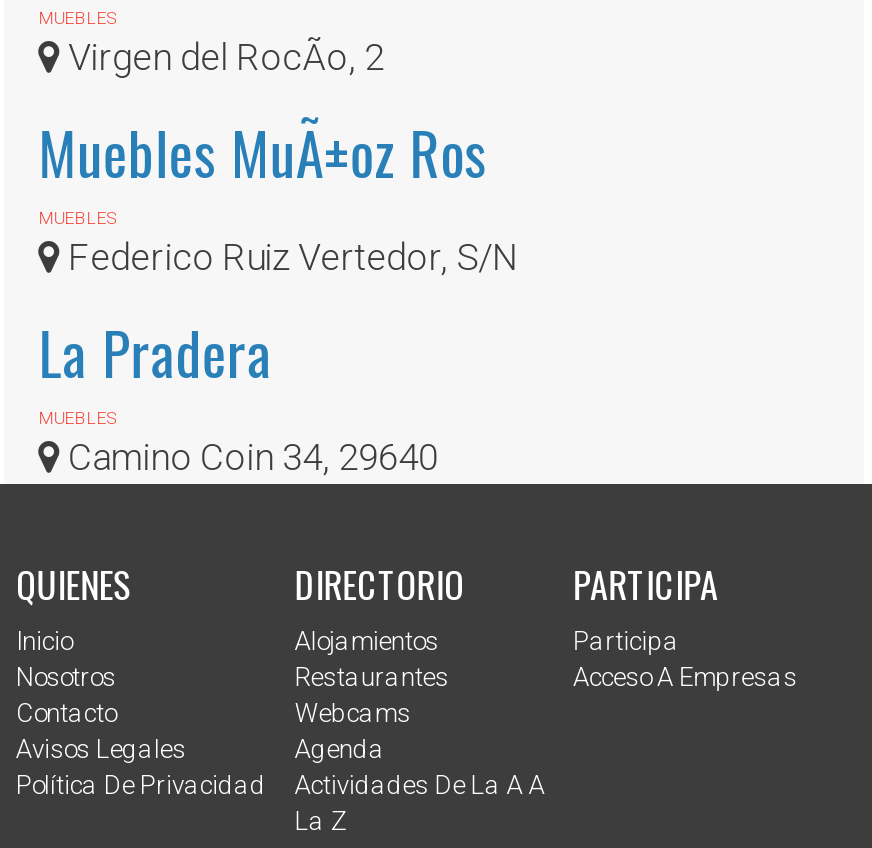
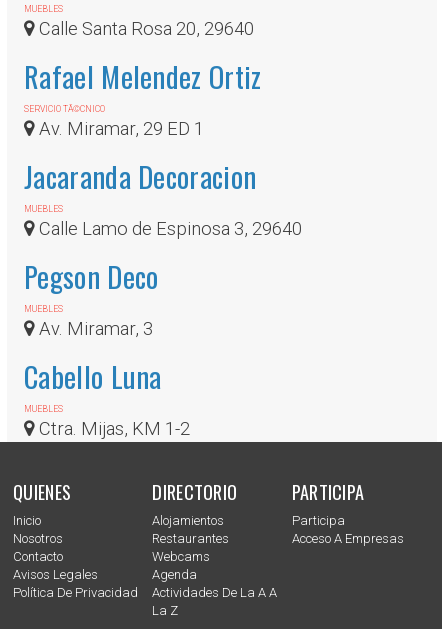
- Virgen del RocÃo, 2
- Muebles MuÃ±oz Ros
+ Calle Santa Rosa 20, 29640
+ Rafael Melendez Ortiz
+ SERVICIO TÃ©CNICO
+ Av. Miramar, 29 ED 1
+ Jacaranda Decoracion

- Federico Ruiz Vertedor, S/N
- La Pradera
+ Calle Lamo de Espinosa 3, 29640
+ Pegson Deco

- Camino Coin 34, 29640
+ Av. Miramar, 3
+ Cabello Luna
+ MUEBLES
+ Ctra. Mijas, KM 1-2
